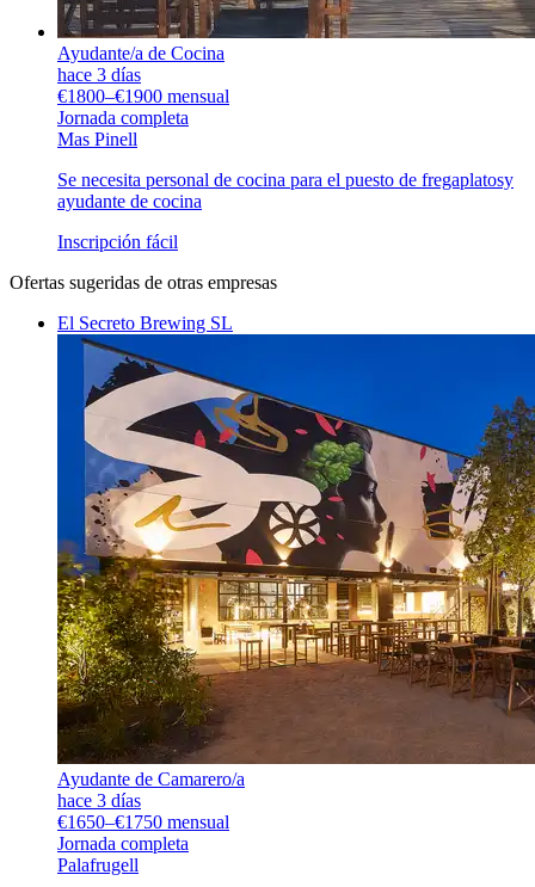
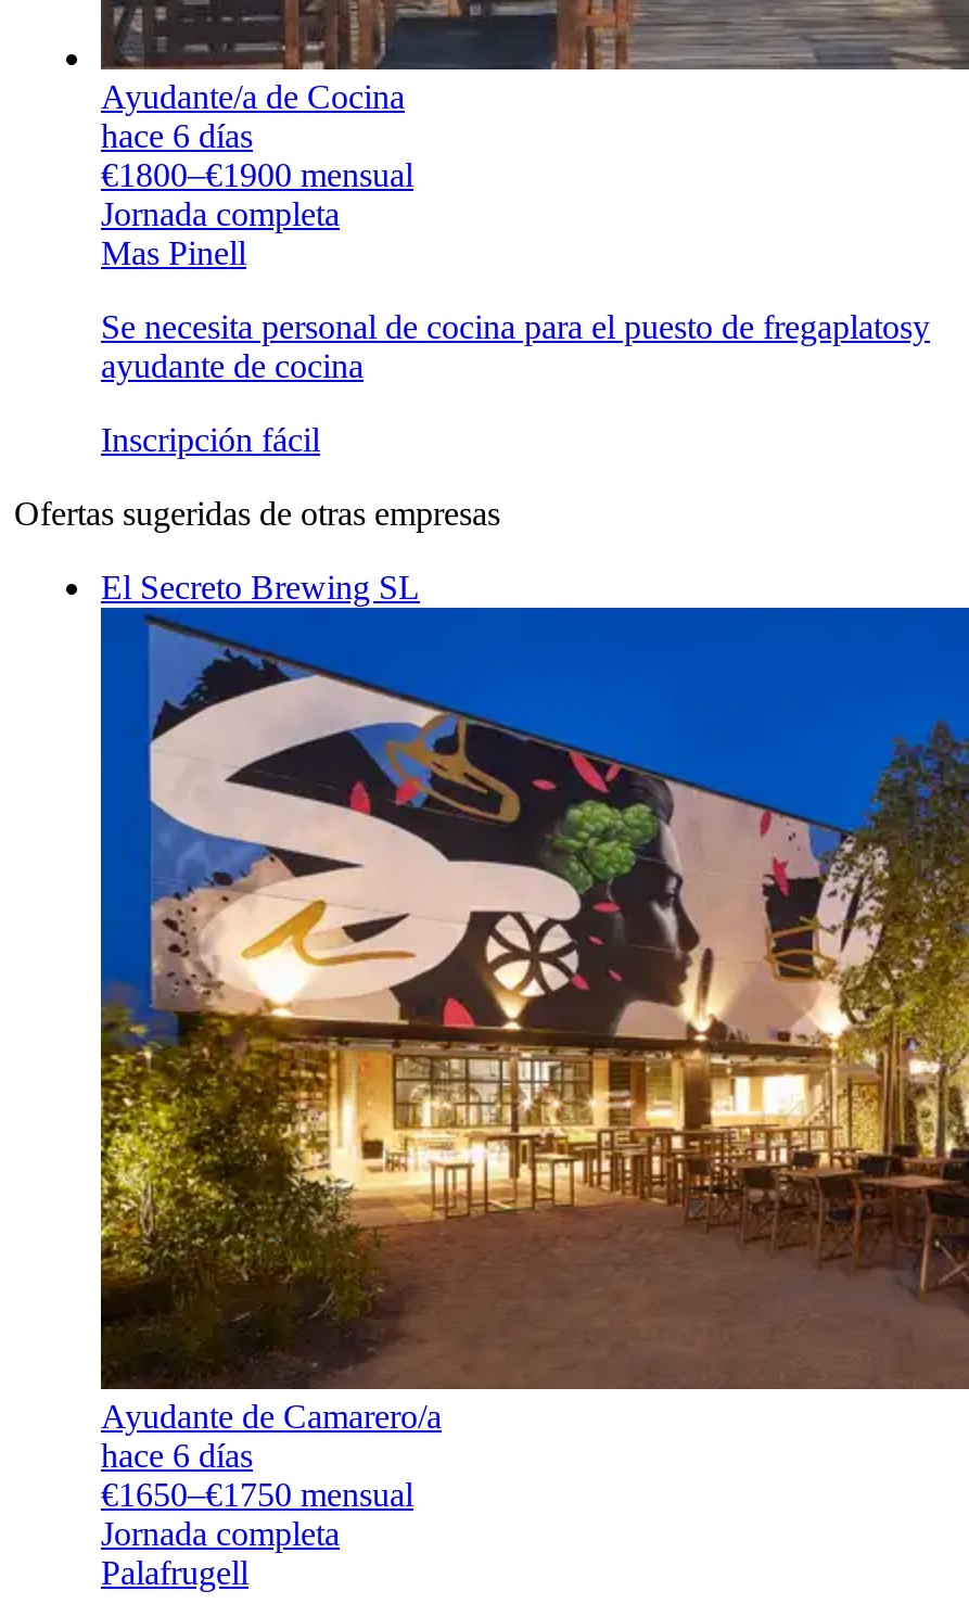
- hace 3 días
+ hace 6 días

- hace 3 días
+ hace 6 días
